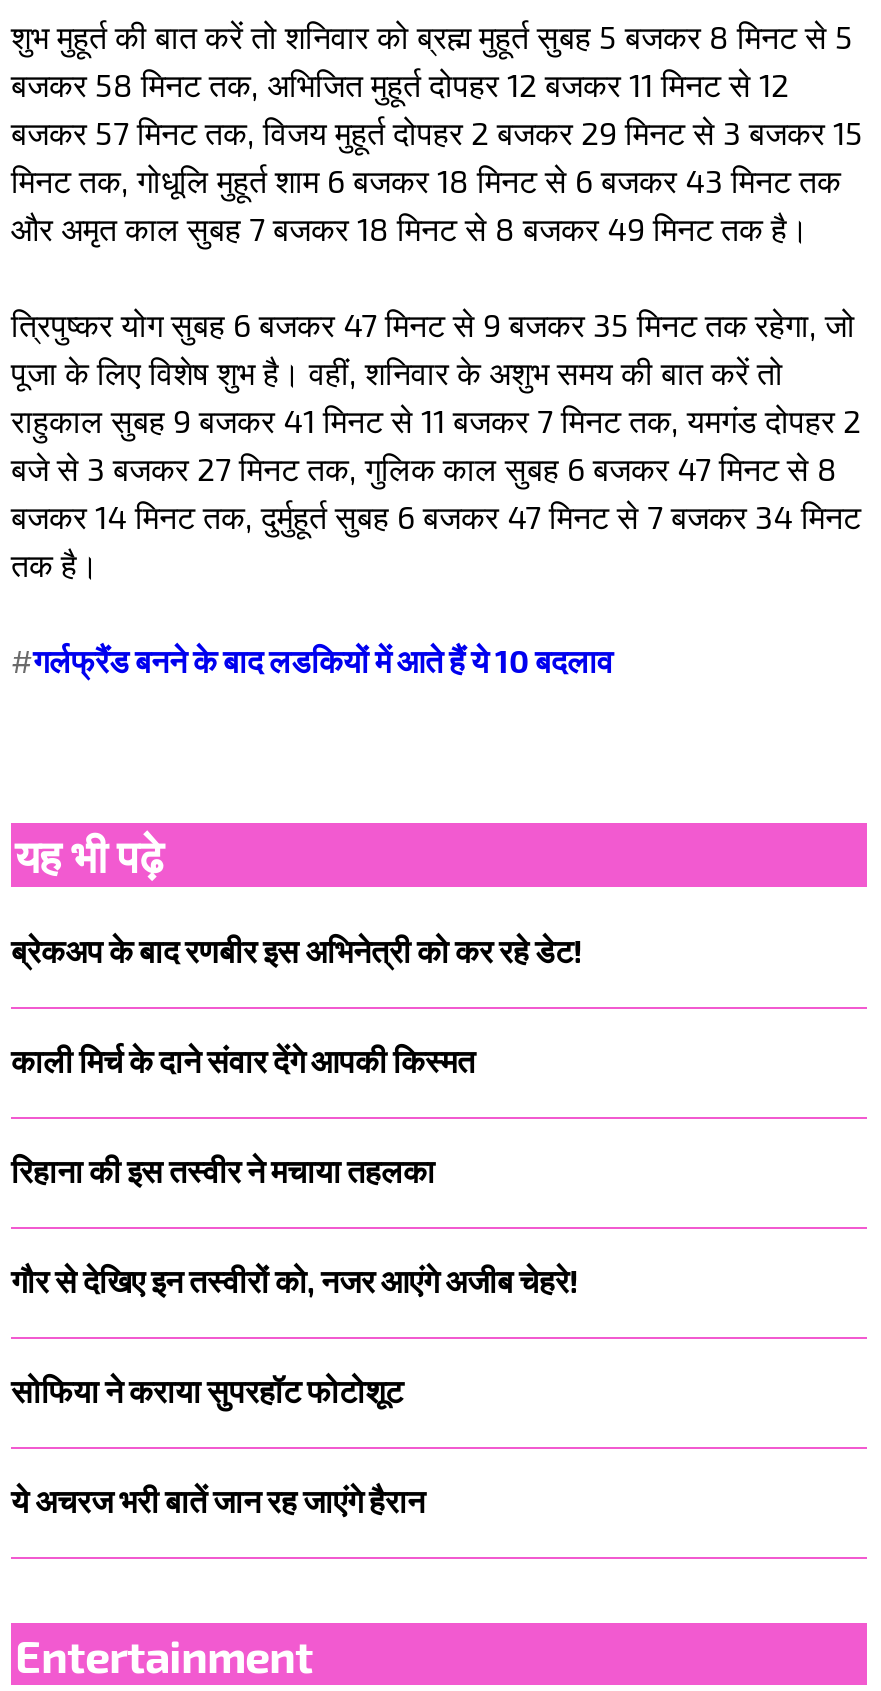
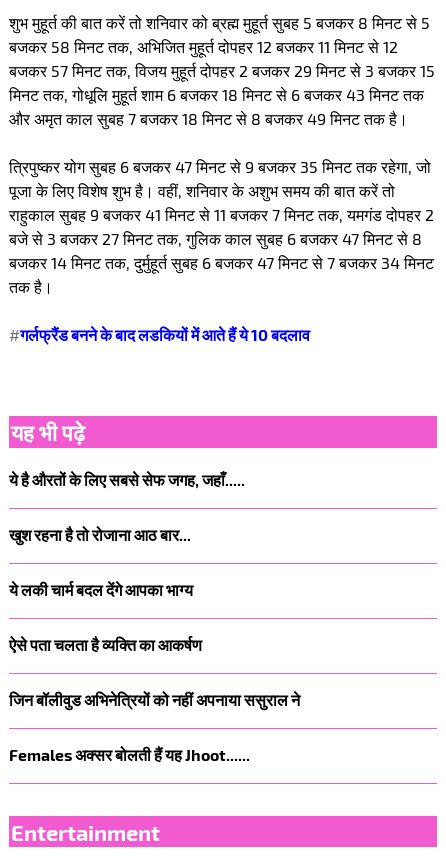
- ब्रेकअप के बाद रणबीर इस अभिनेत्री को कर रहे डेट!
+ ये है औरतों के लिए सबसे सेफ जगह, जहाँ.....

- काली मिर्च के दाने संवार देंगे आपकी किस्मत
+ खुश रहना है तो रोजाना आठ बार...

- रिहाना की इस तस्वीर ने मचाया तहलका
+ ये लकी चार्म बदल देंगे आपका भाग्य

- गौर से देखिए इन तस्वीरों को, नजर आएंगे अजीब चेहरे!
+ ऐसे पता चलता है व्यक्ति का आकर्षण

- सोफिया ने कराया सुपरहॉट फोटोशूट
+ जिन बॉलीवुड अभिनेत्रियों को नहीं अपनाया ससुराल ने

- ये अचरज भरी बातें जान रह जाएंगे हैरान
+ Females अक्सर बोलती हैं यह Jhoot......
